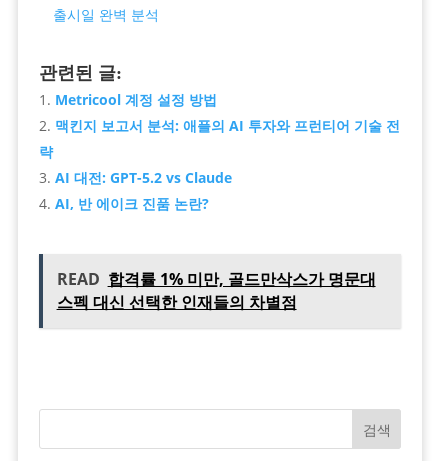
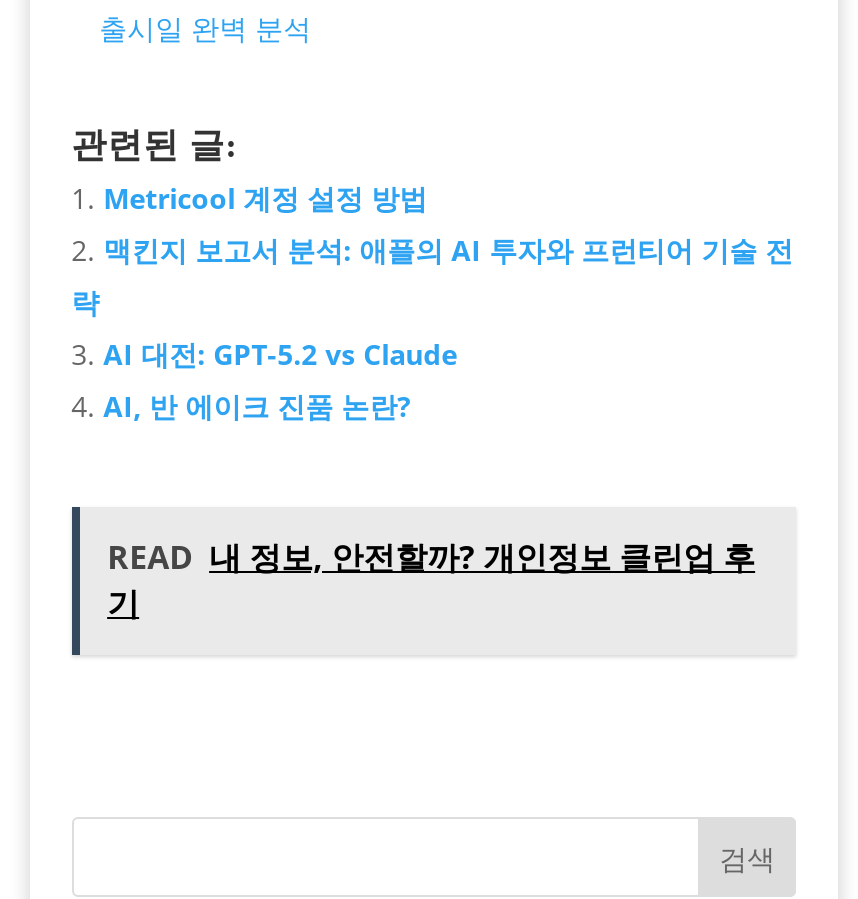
- READ 합격률 1% 미만, 골드만삭스가 명문대
- 스펙 대신 선택한 인재들의 차별점
+ READ 내 정보, 안전할까? 개인정보 클린업 후
+ 기
